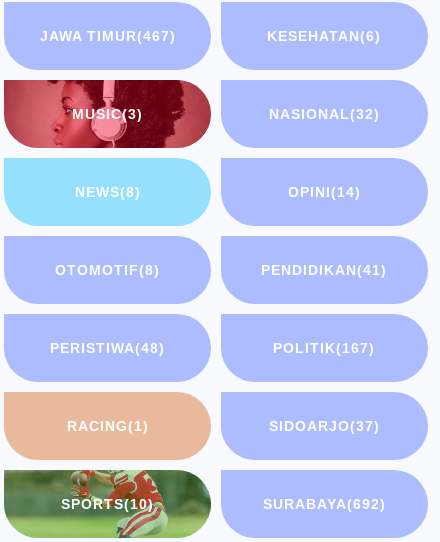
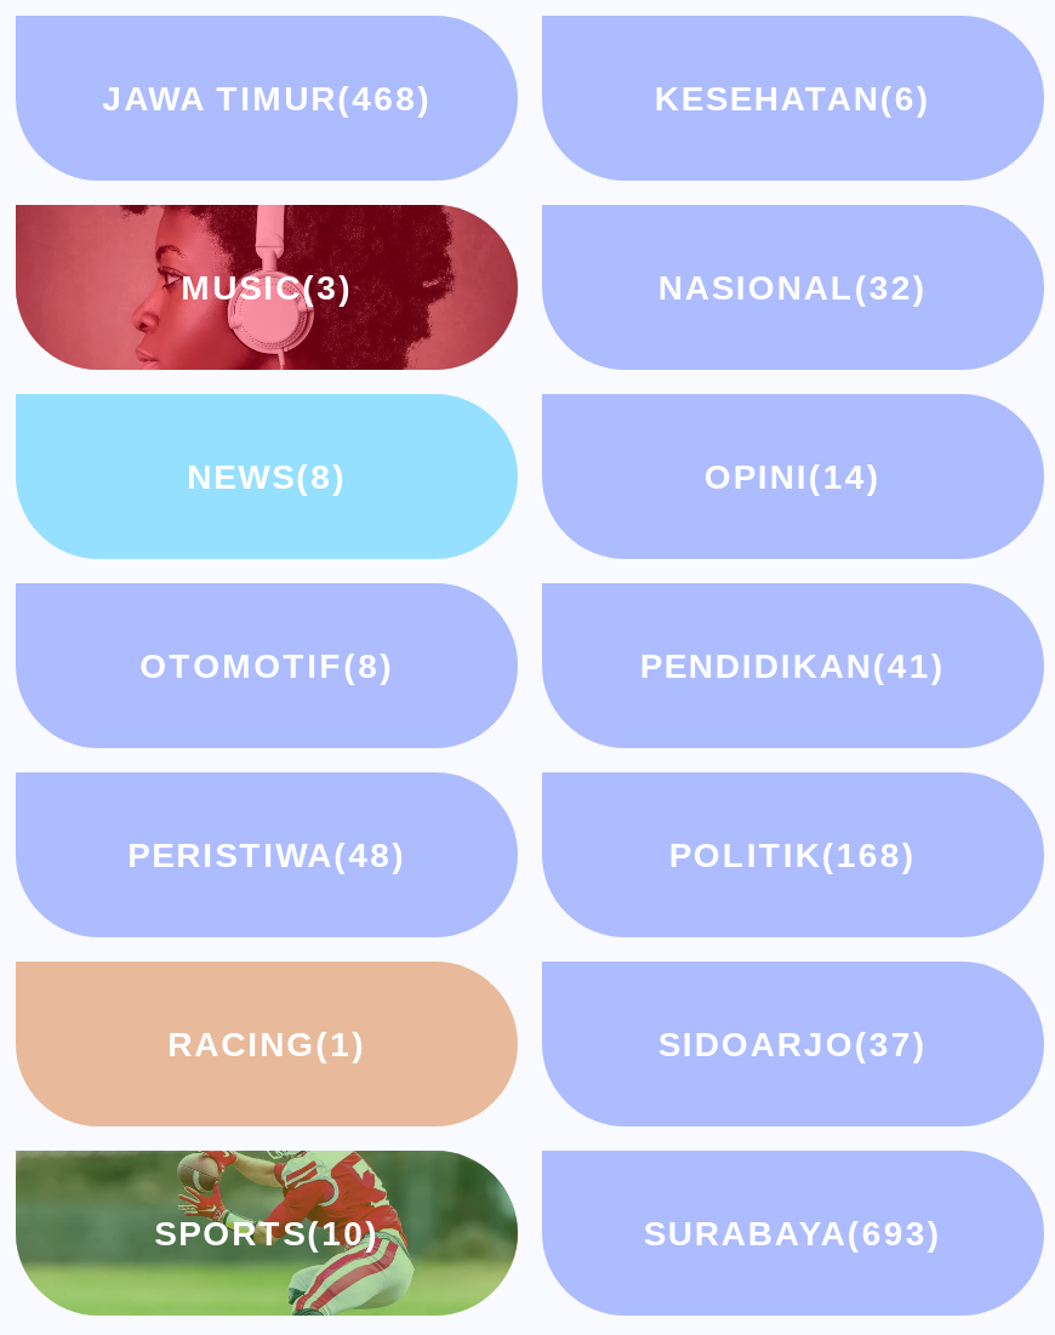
- JAWA TIMUR(467)
+ JAWA TIMUR(468)

- POLITIK(167)
+ POLITIK(168)

- SURABAYA(692)
+ SURABAYA(693)
